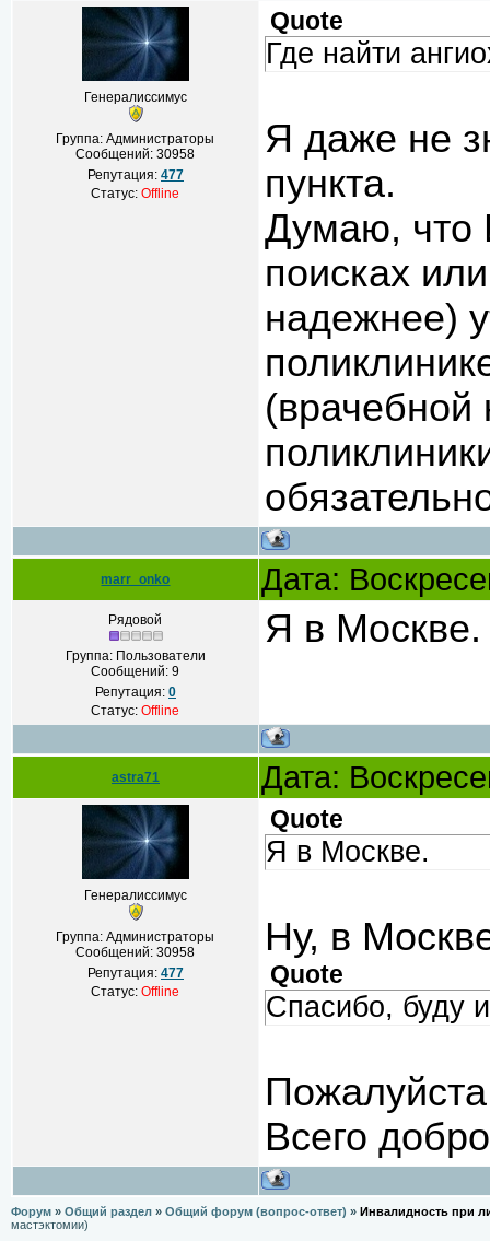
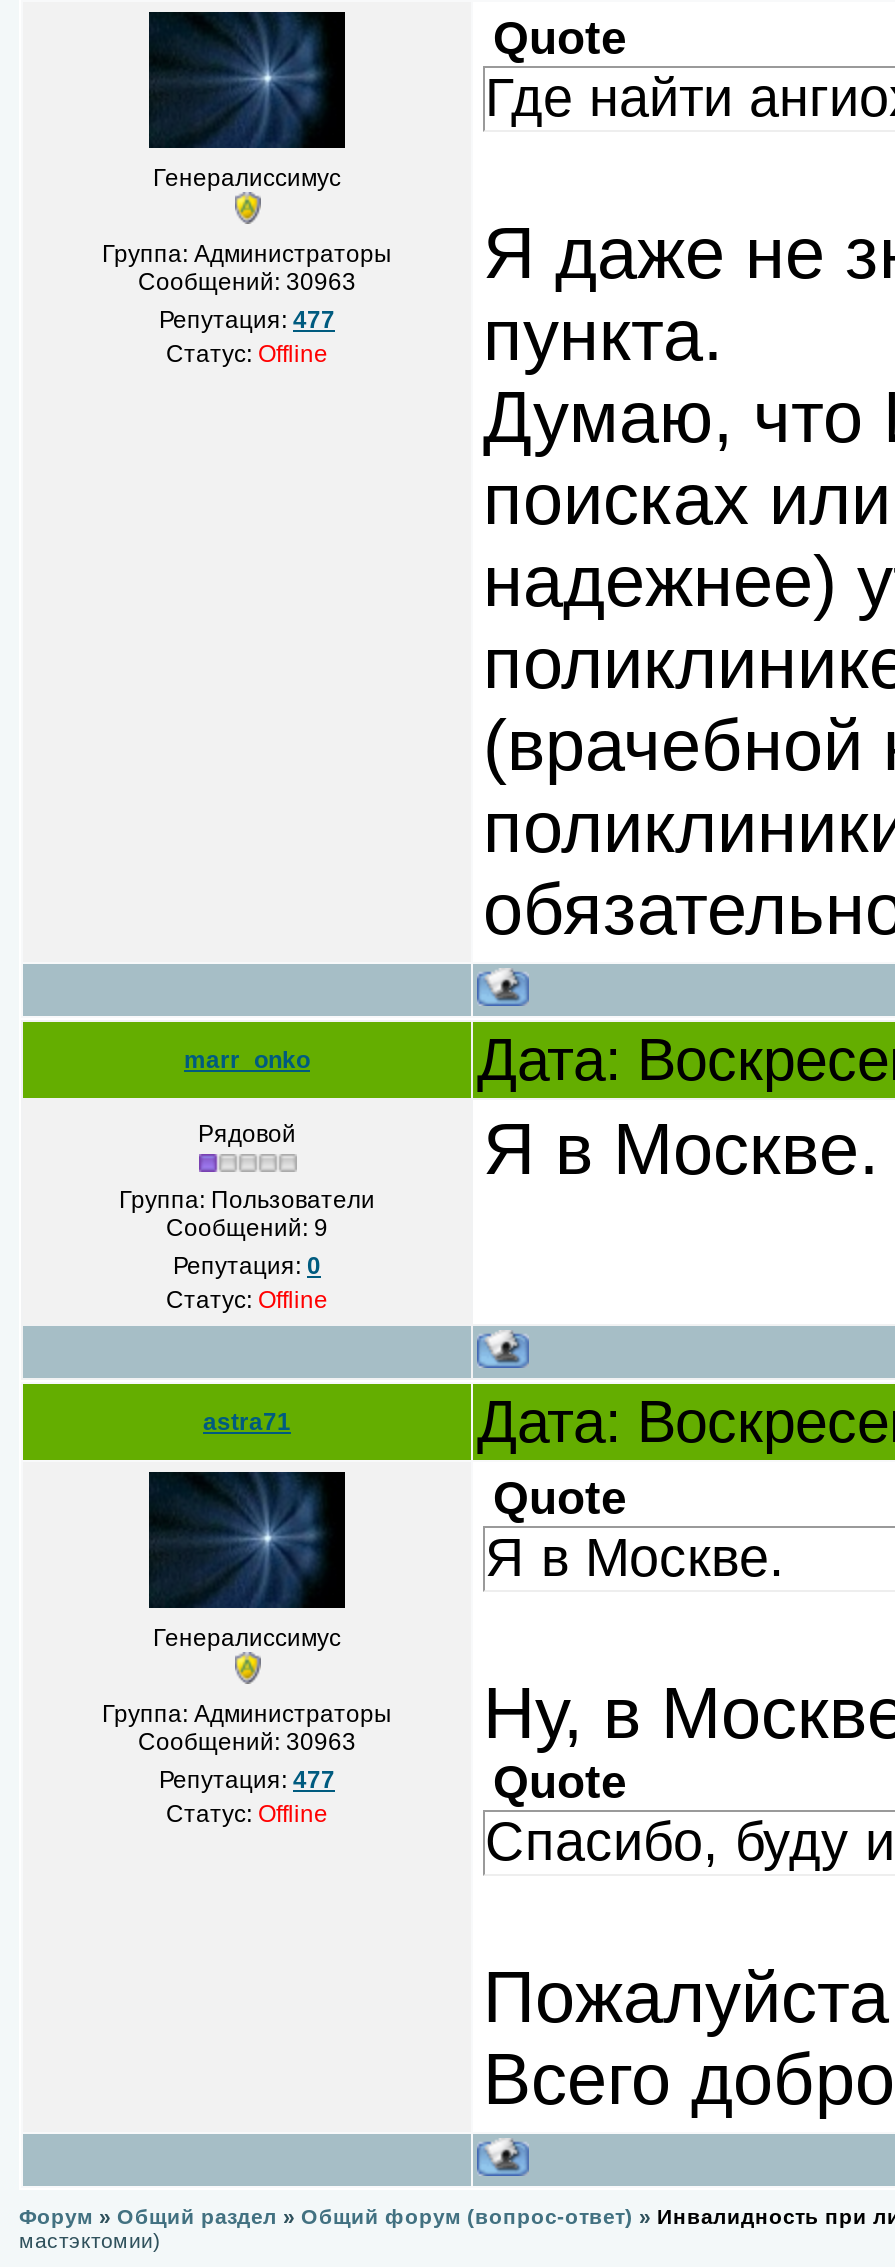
- Сообщений: 30958
+ Сообщений: 30963

- Сообщений: 30958
+ Сообщений: 30963
